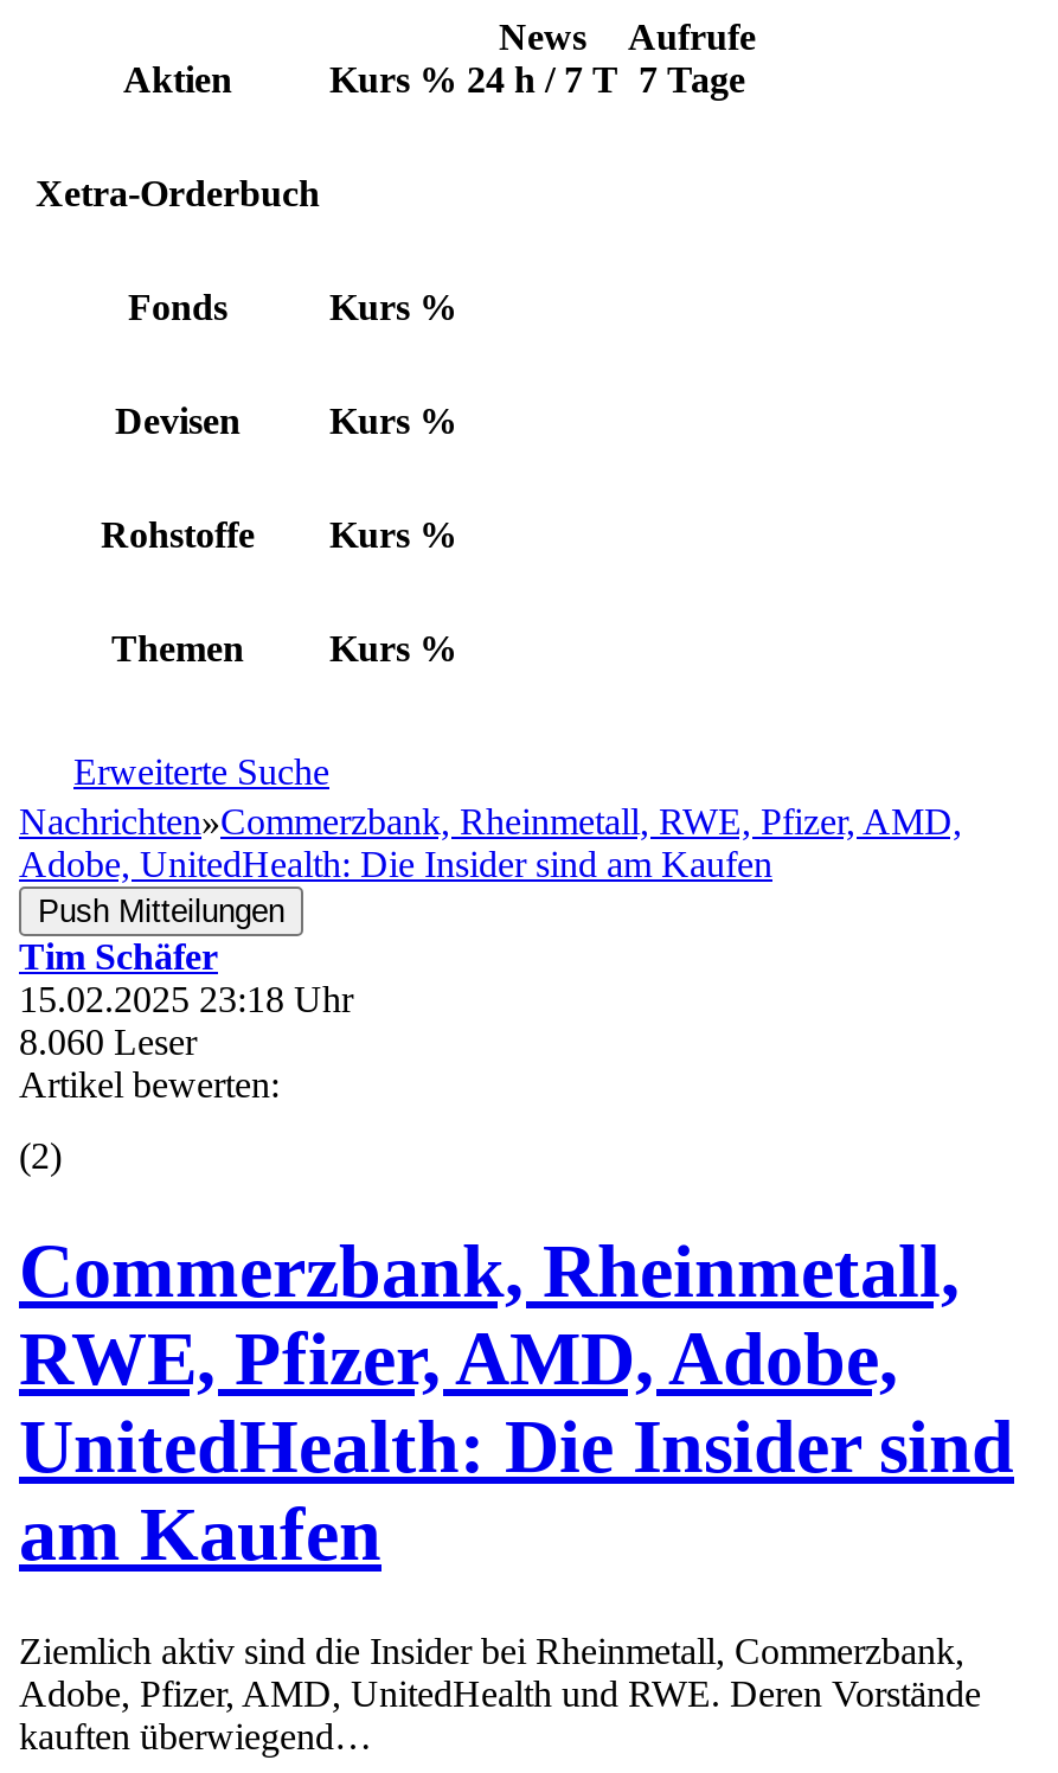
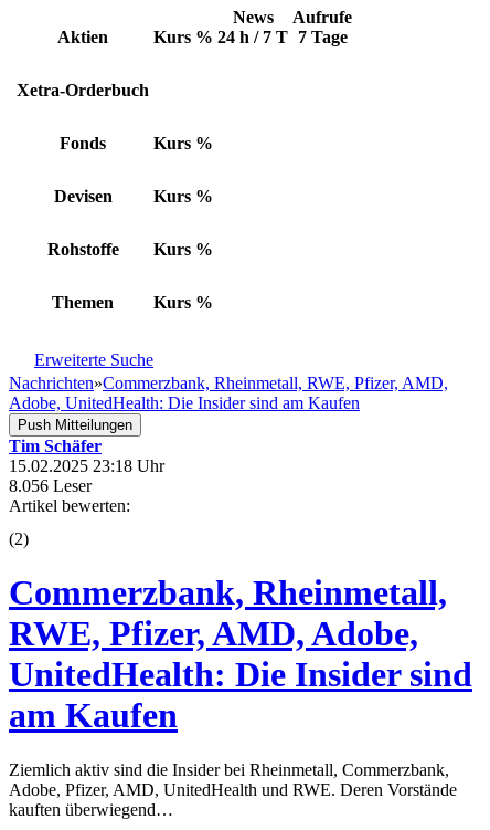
- 8.060 Leser
+ 8.056 Leser
